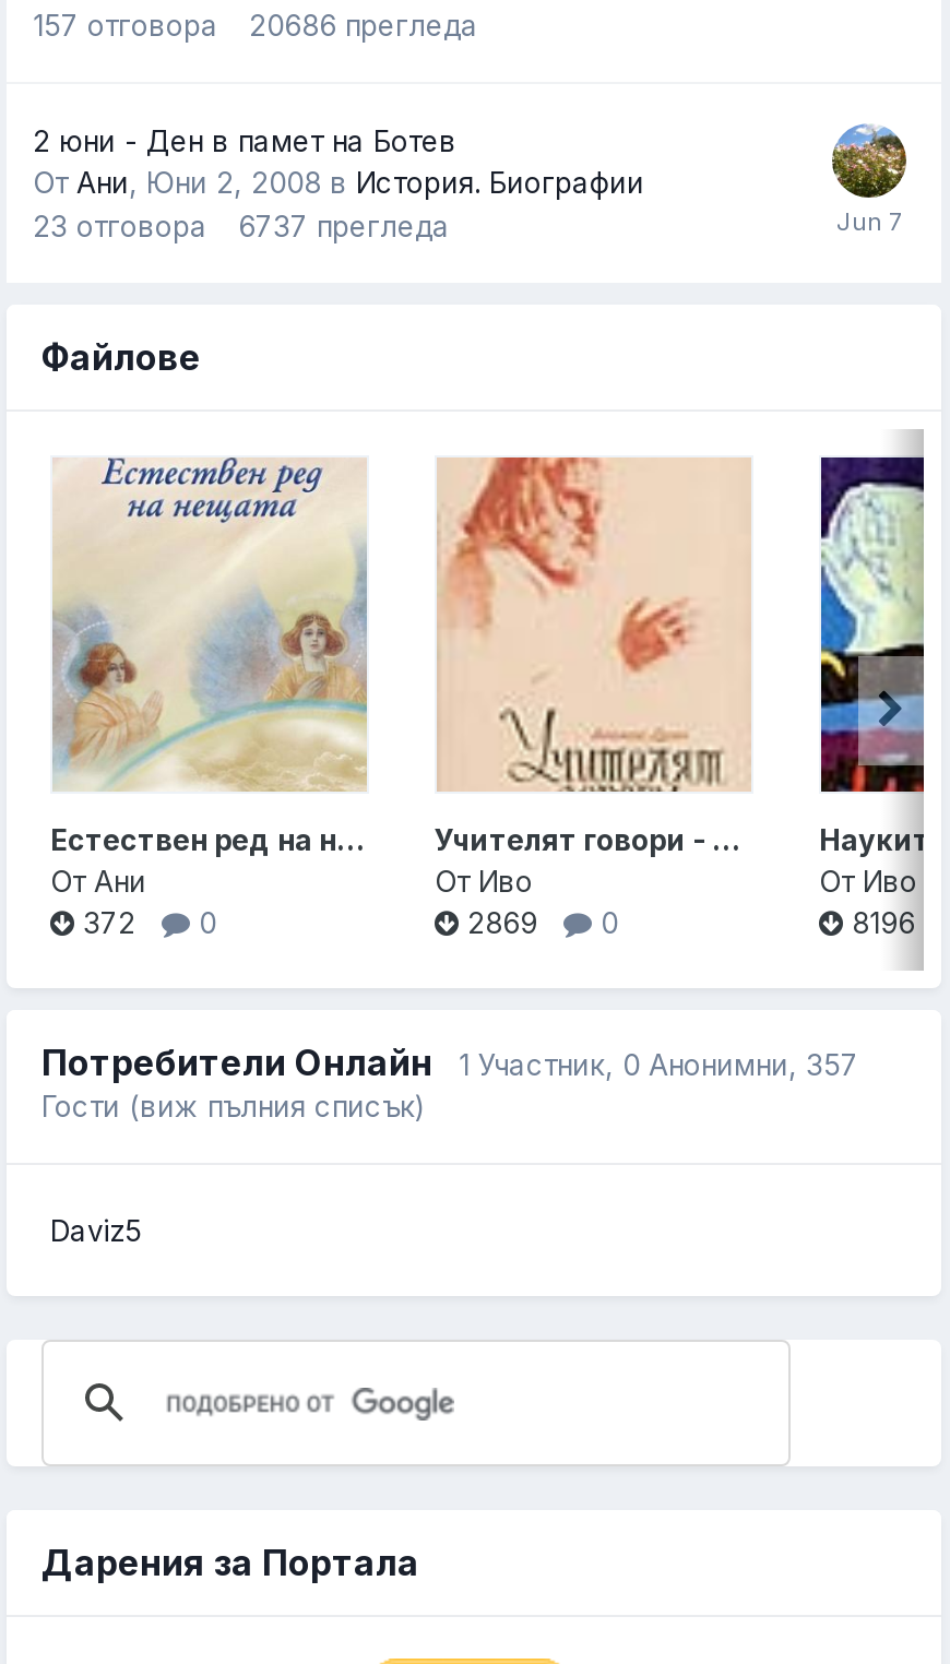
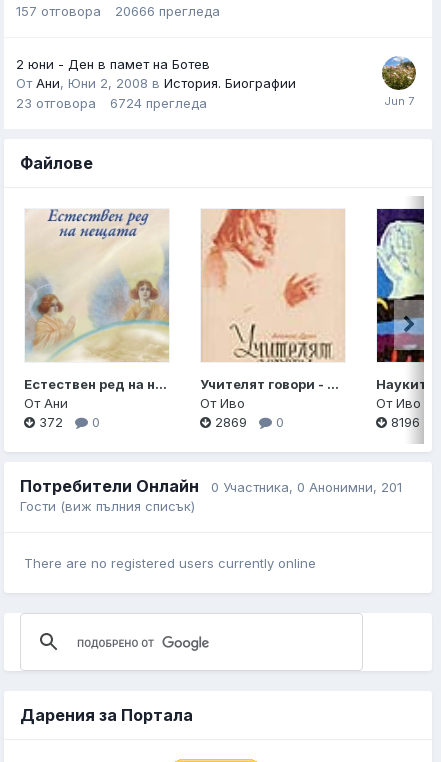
- 157 отговора 20686 прегледа
+ 157 отговора 20666 прегледа

- 23 отговора 6737 прегледа
+ 23 отговора 6724 прегледа

- Потребители Онлайн 1 Участник, 0 Анонимни, 357
+ Потребители Онлайн 0 Участника, 0 Анонимни, 201

- Daviz5
+ There are no registered users currently online
